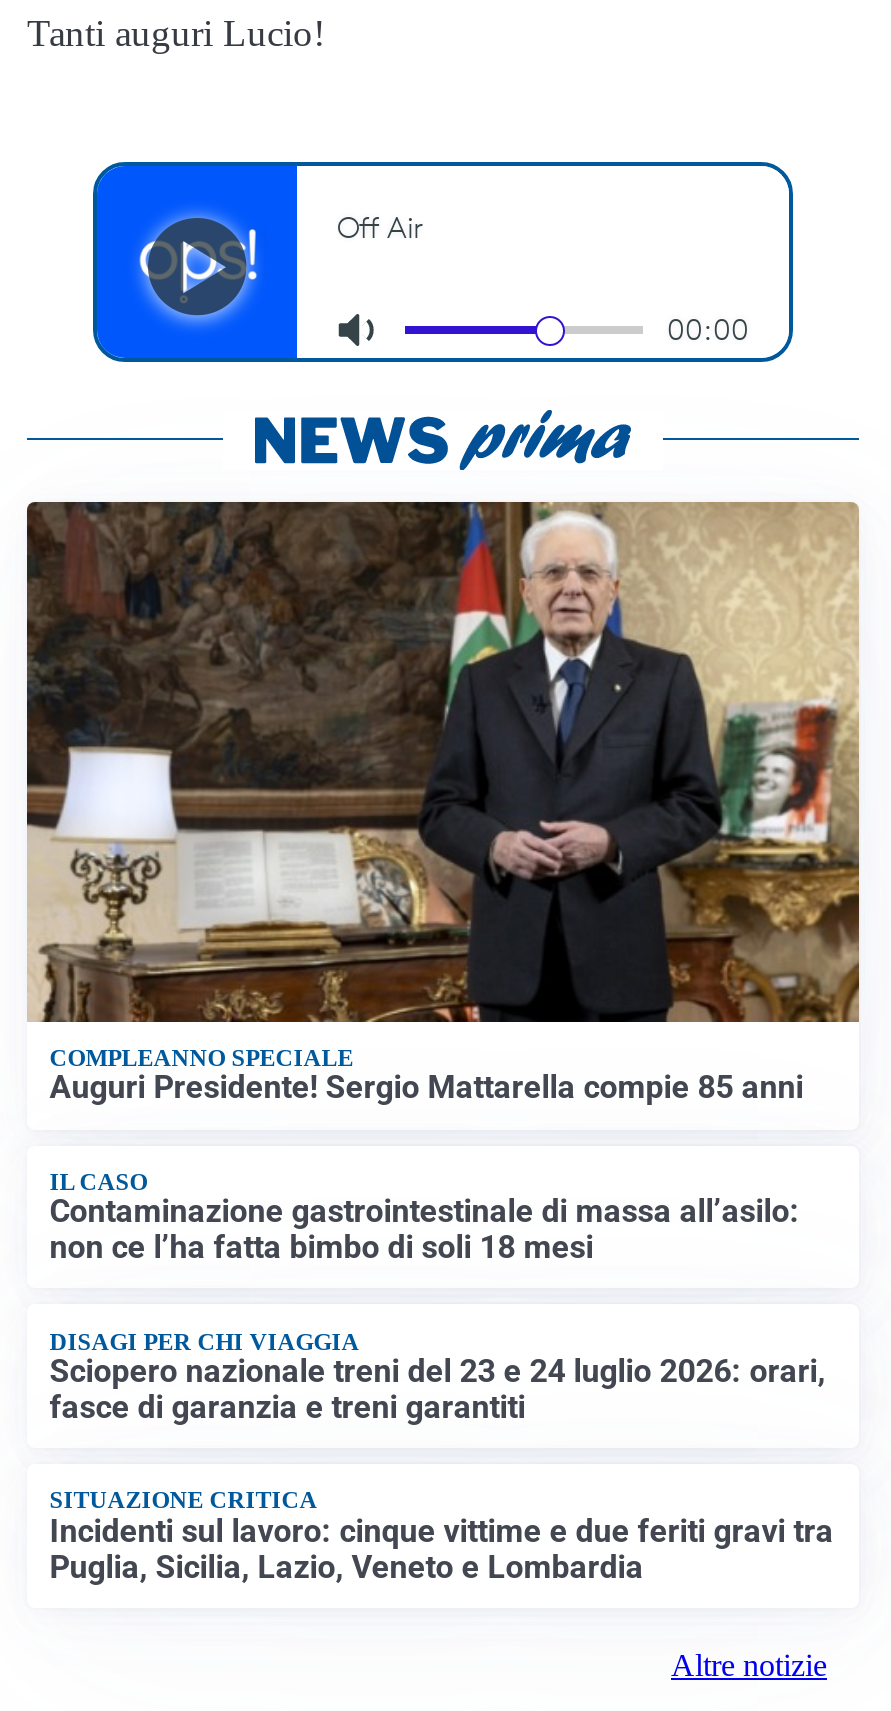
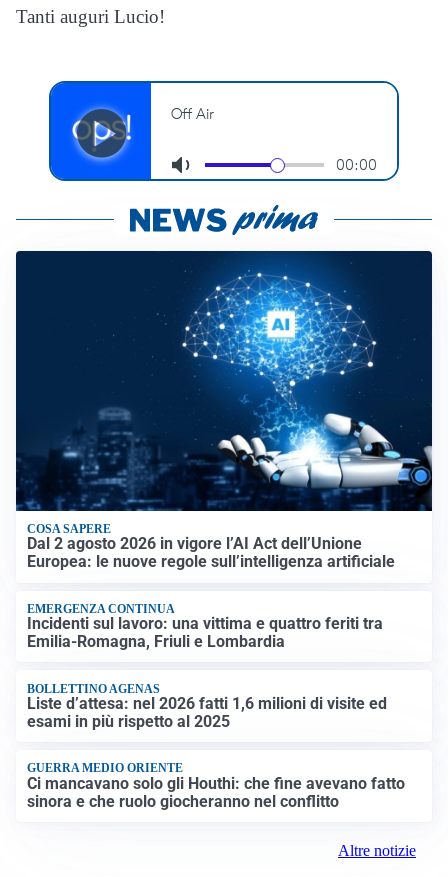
- [image]
- COMPLEANNO SPECIALE
- Auguri Presidente! Sergio Mattarella compie 85 anni
+ [image]
+ COSA SAPERE
+ Dal 2 agosto 2026 in vigore l’AI Act dell’Unione
+ Europea: le nuove regole sull’intelligenza artificiale

- IL CASO
- Contaminazione gastrointestinale di massa all’asilo:
- non ce l’ha fatta bimbo di soli 18 mesi
+ EMERGENZA CONTINUA
+ Incidenti sul lavoro: una vittima e quattro feriti tra
+ Emilia-Romagna, Friuli e Lombardia

- DISAGI PER CHI VIAGGIA
- Sciopero nazionale treni del 23 e 24 luglio 2026: orari,
- fasce di garanzia e treni garantiti
+ BOLLETTINO AGENAS
+ Liste d’attesa: nel 2026 fatti 1,6 milioni di visite ed
+ esami in più rispetto al 2025

- SITUAZIONE CRITICA
- Incidenti sul lavoro: cinque vittime e due feriti gravi tra
- Puglia, Sicilia, Lazio, Veneto e Lombardia
+ GUERRA MEDIO ORIENTE
+ Ci mancavano solo gli Houthi: che fine avevano fatto
+ sinora e che ruolo giocheranno nel conflitto
